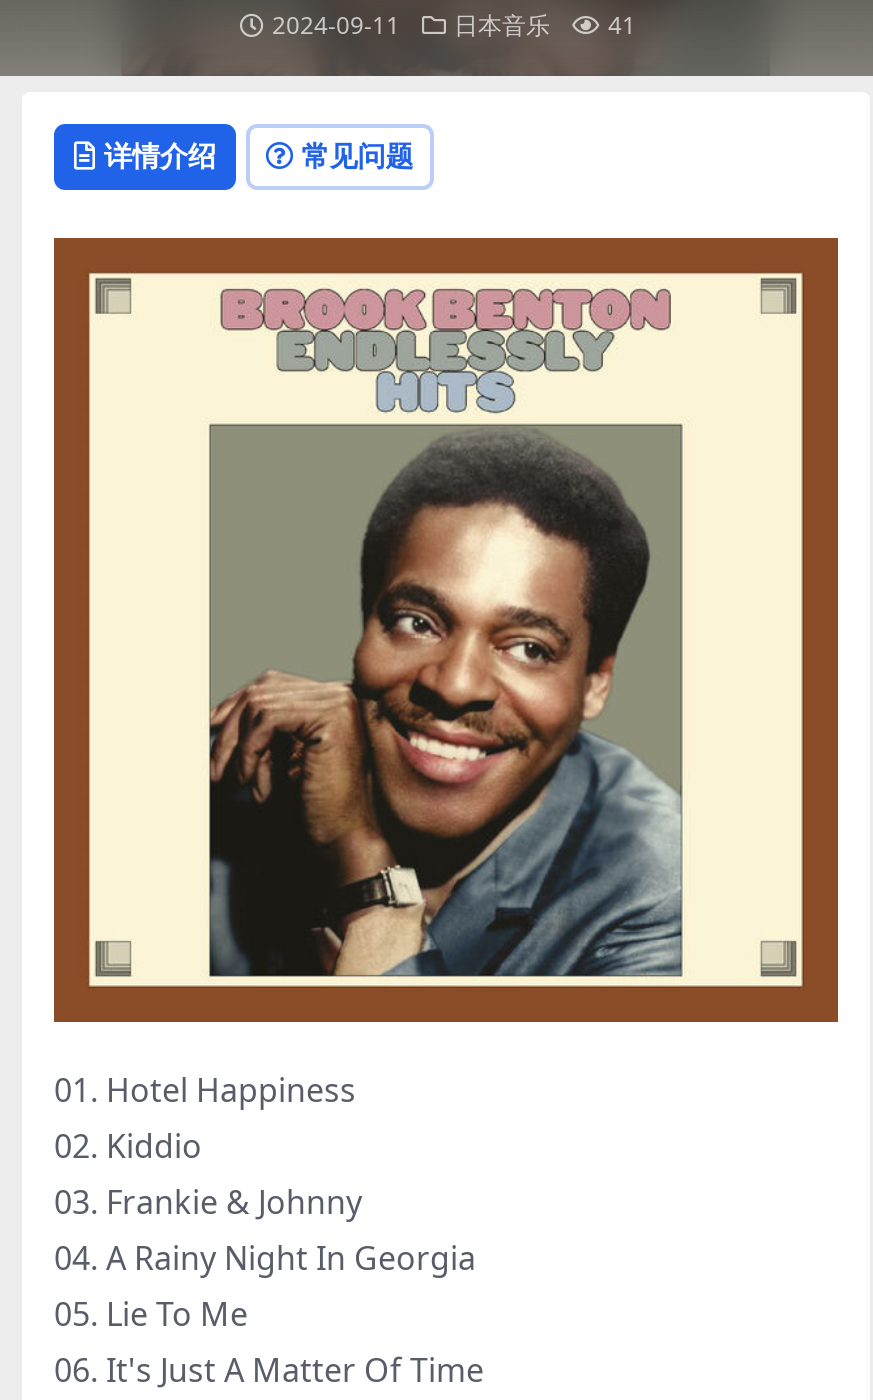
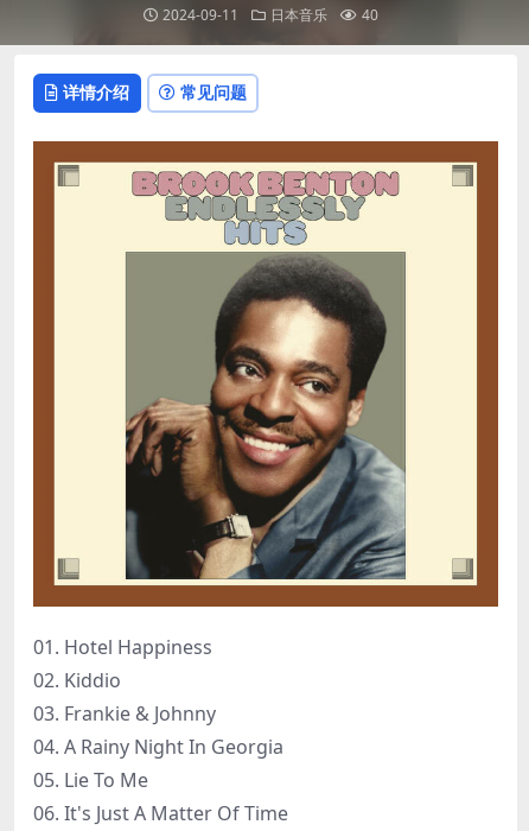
- 2024-09-11 日本音乐 41
+ 2024-09-11 日本音乐 40
